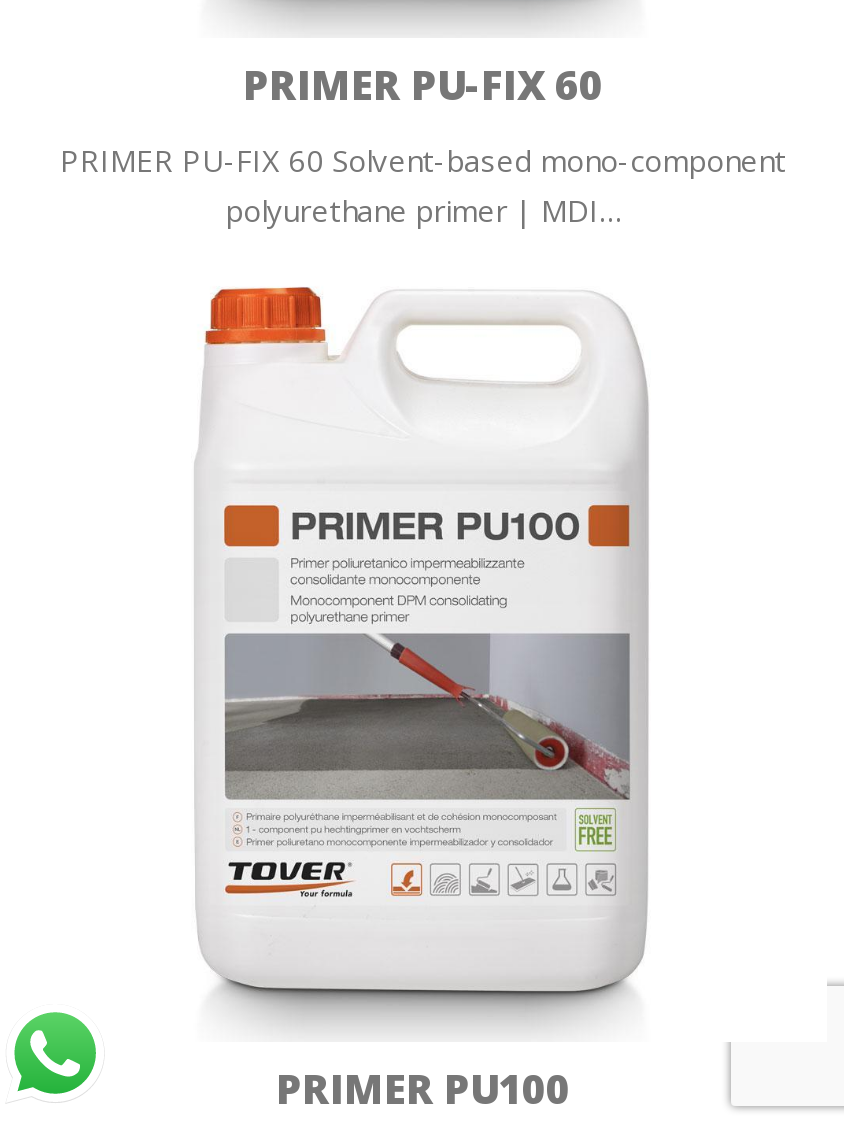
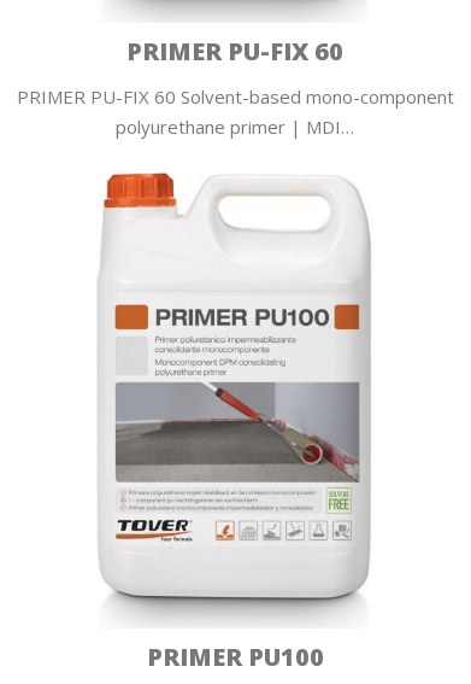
- [image]
